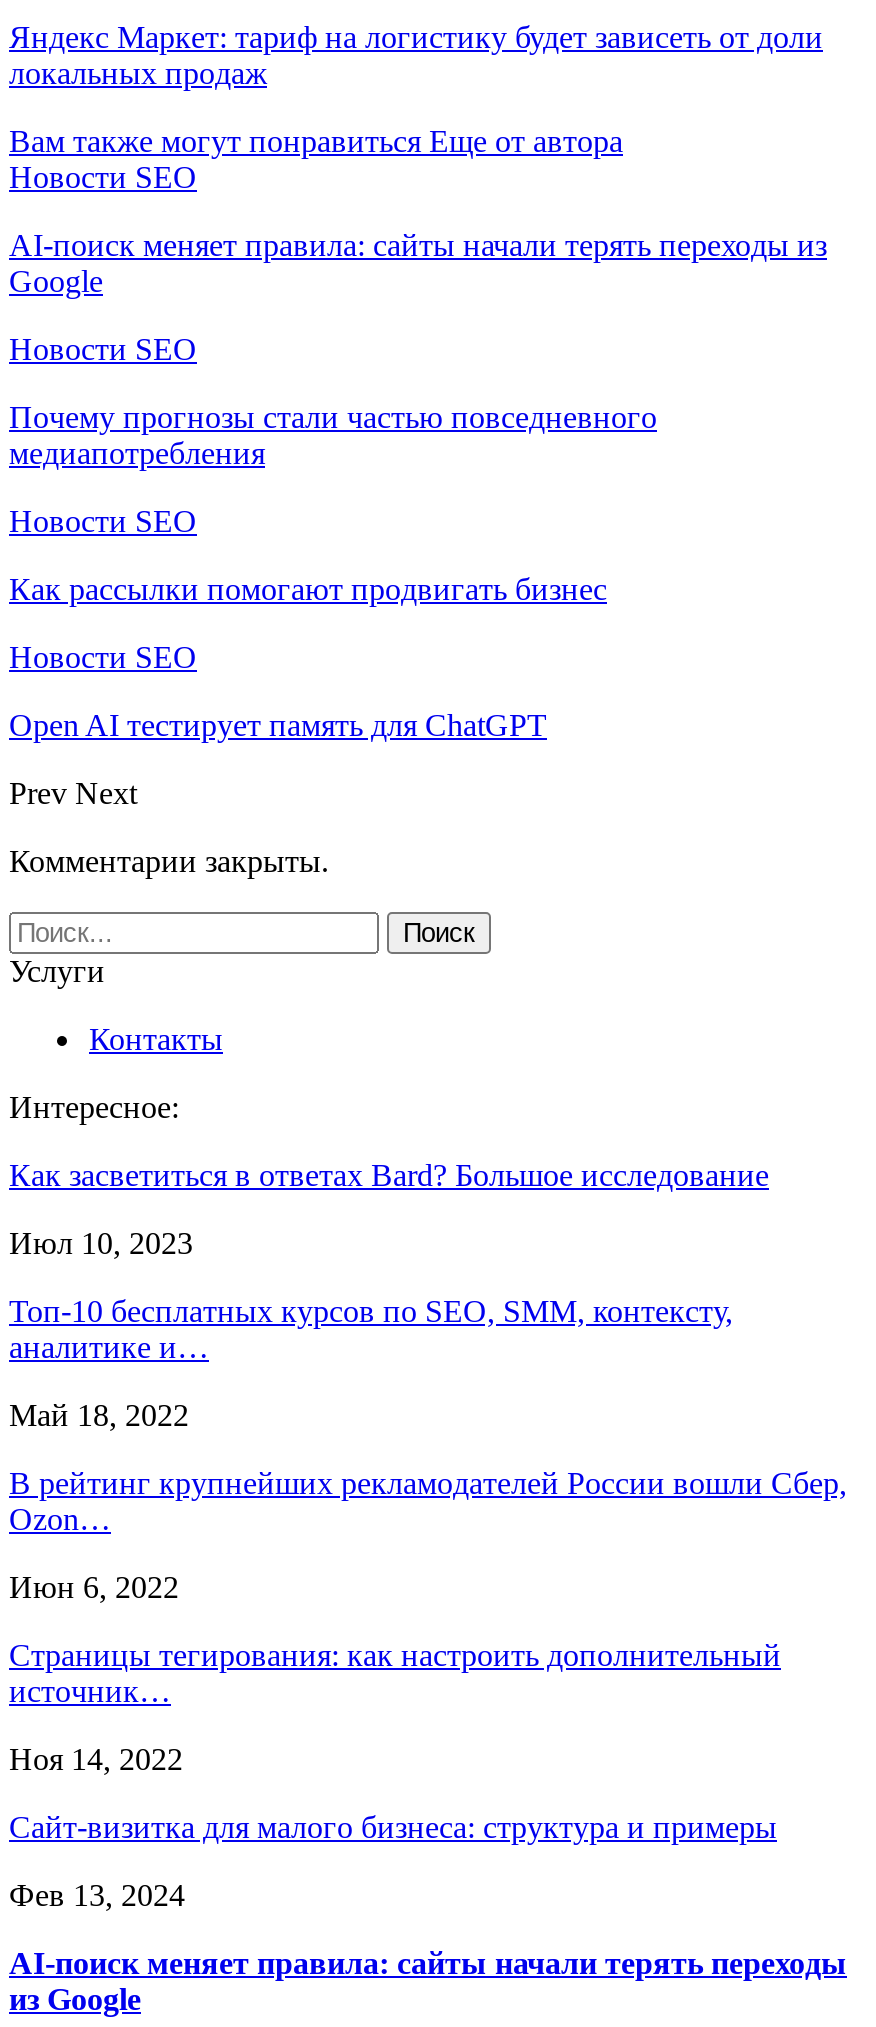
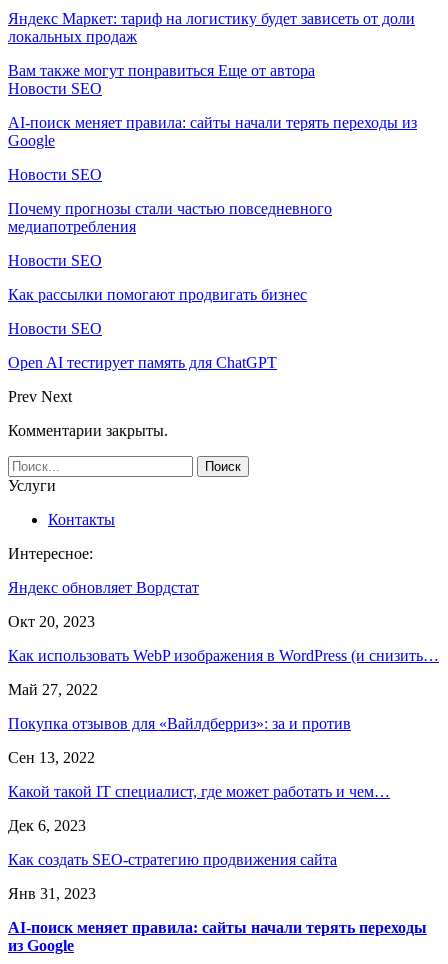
- Как засветиться в ответах Bard? Большое исследование
+ Яндекс обновляет Вордстат

- Июл 10, 2023
+ Окт 20, 2023

- Топ-10 бесплатных курсов по SEO, SMM, контексту,
- аналитике и…
+ Как использовать WebP изображения в WordPress (и снизить…

- Май 18, 2022
+ Май 27, 2022

- В рейтинг крупнейших рекламодателей России вошли Сбер,
- Ozon…
+ Покупка отзывов для «Вайлдберриз»: за и против

- Июн 6, 2022
+ Сен 13, 2022

- Страницы тегирования: как настроить дополнительный
- источник…
+ Какой такой IT специалист, где может работать и чем…

- Ноя 14, 2022
+ Дек 6, 2023

- Сайт-визитка для малого бизнеса: структура и примеры
+ Как создать SEO-стратегию продвижения сайта

- Фев 13, 2024
+ Янв 31, 2023
